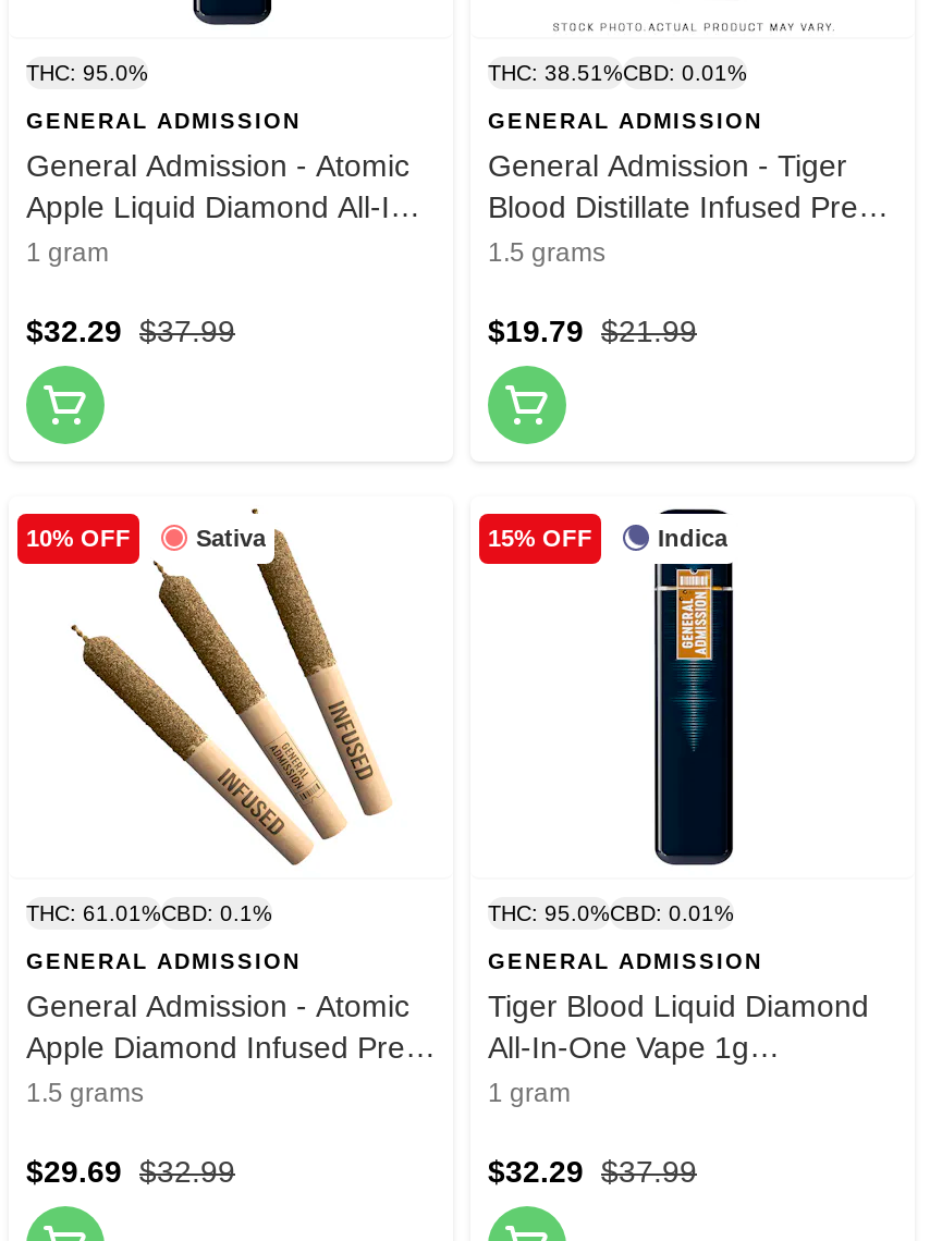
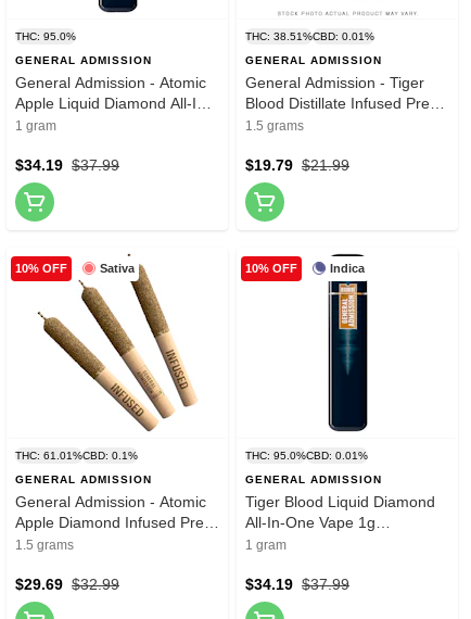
- $32.29 $37.99
+ $34.19 $37.99

- 15% OFF
+ 10% OFF

- $32.29 $37.99
+ $34.19 $37.99
